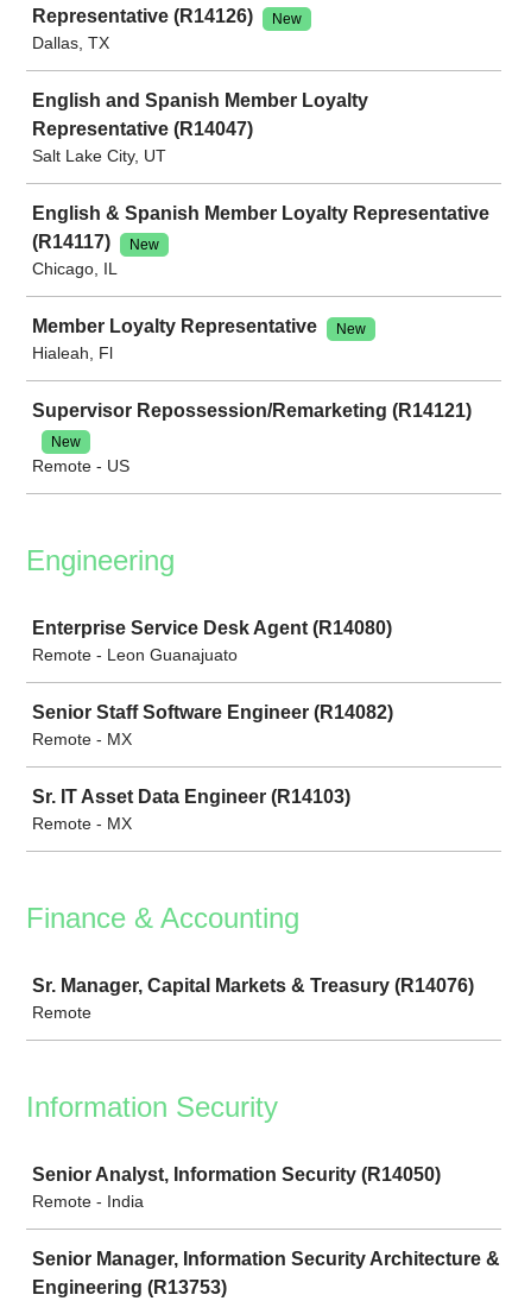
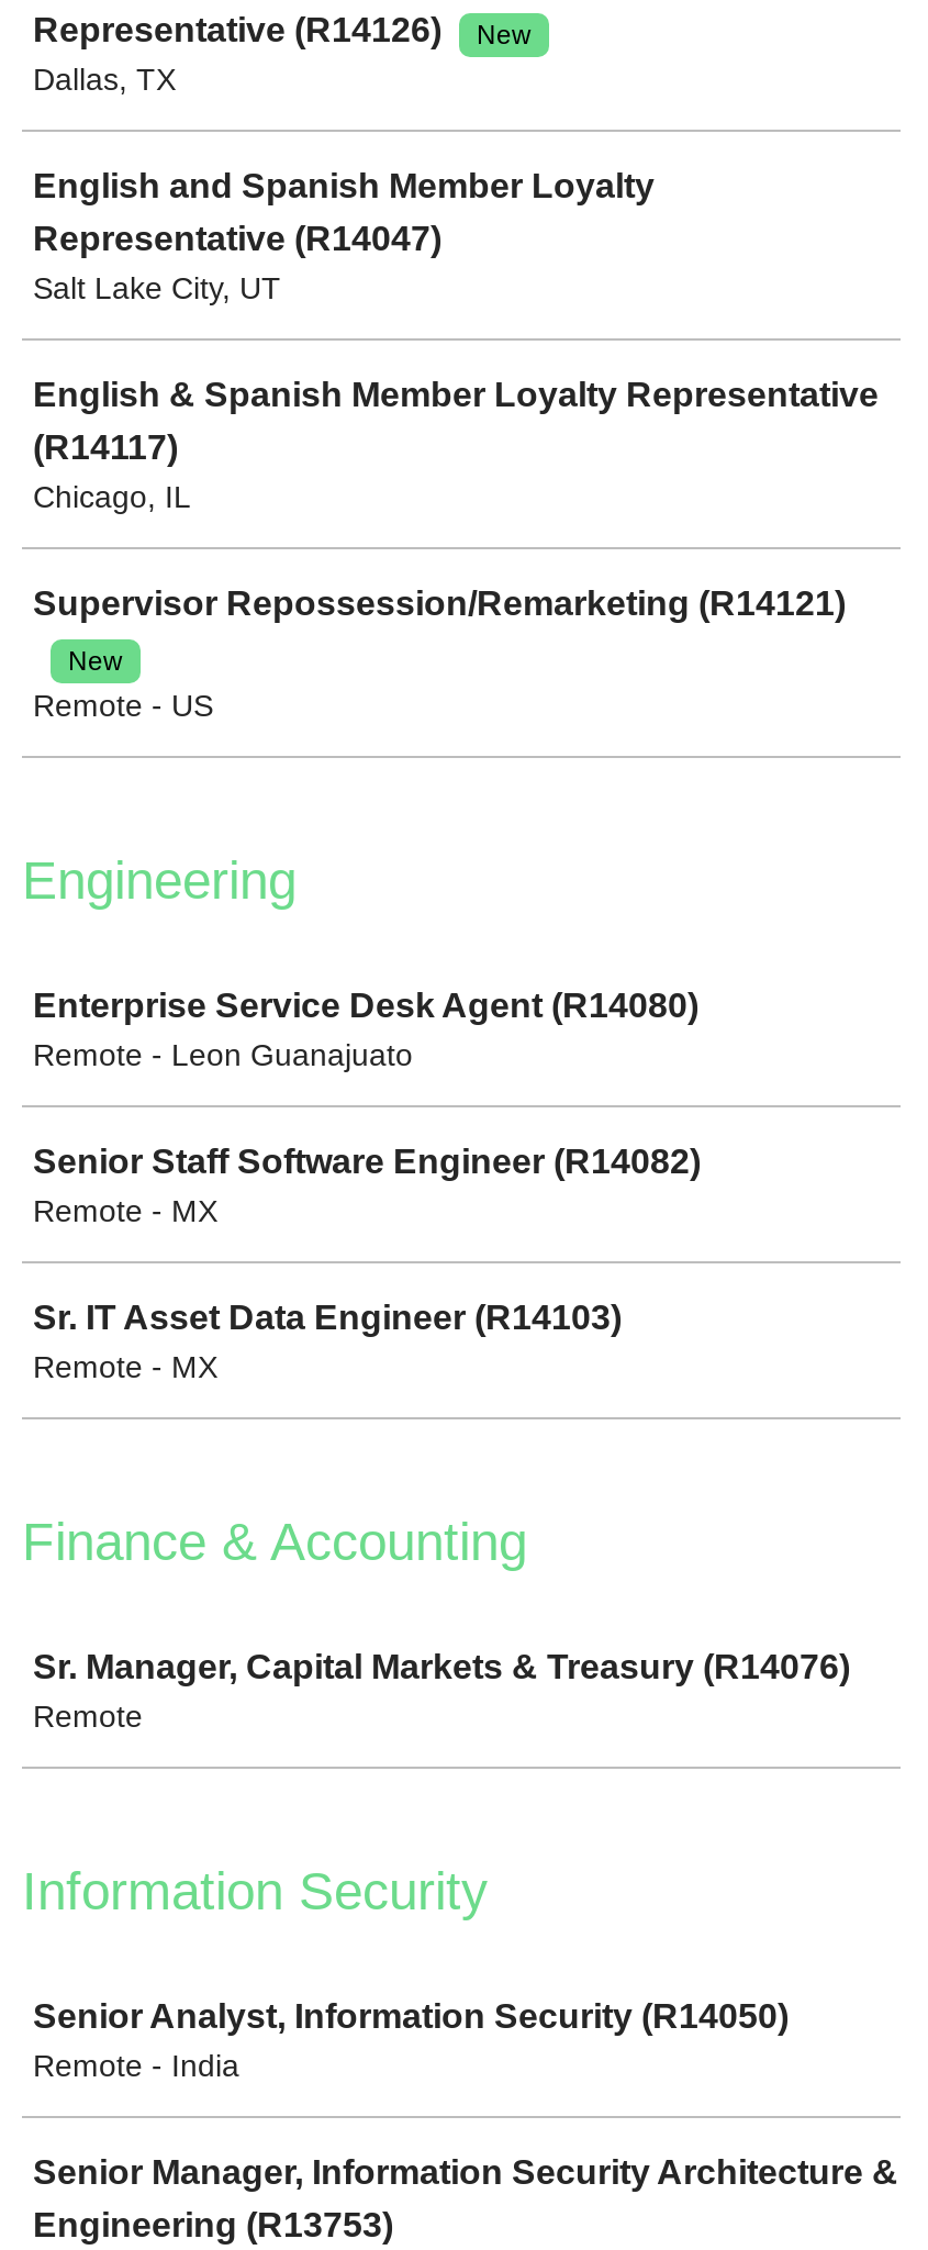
- New

- Member Loyalty Representative
- New
- Hialeah, Fl
